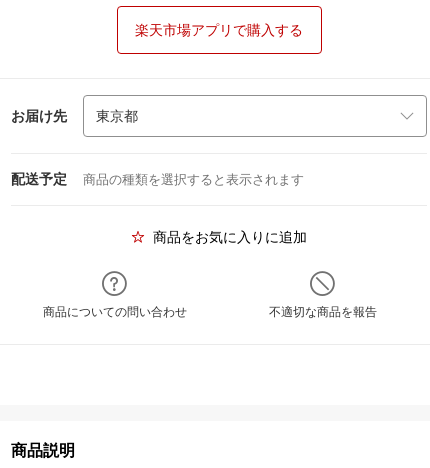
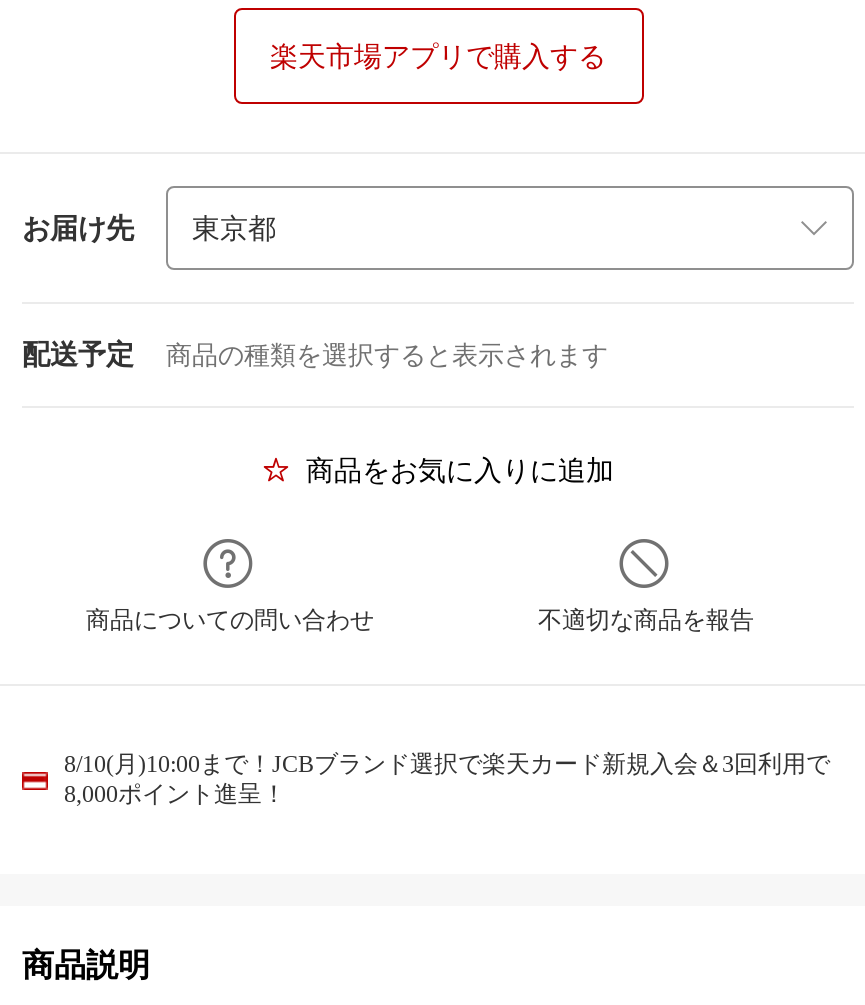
+ 8/10(月)10:00まで！JCBブランド選択で楽天カード新規入会＆3回利用で
+ 8,000ポイント進呈！
